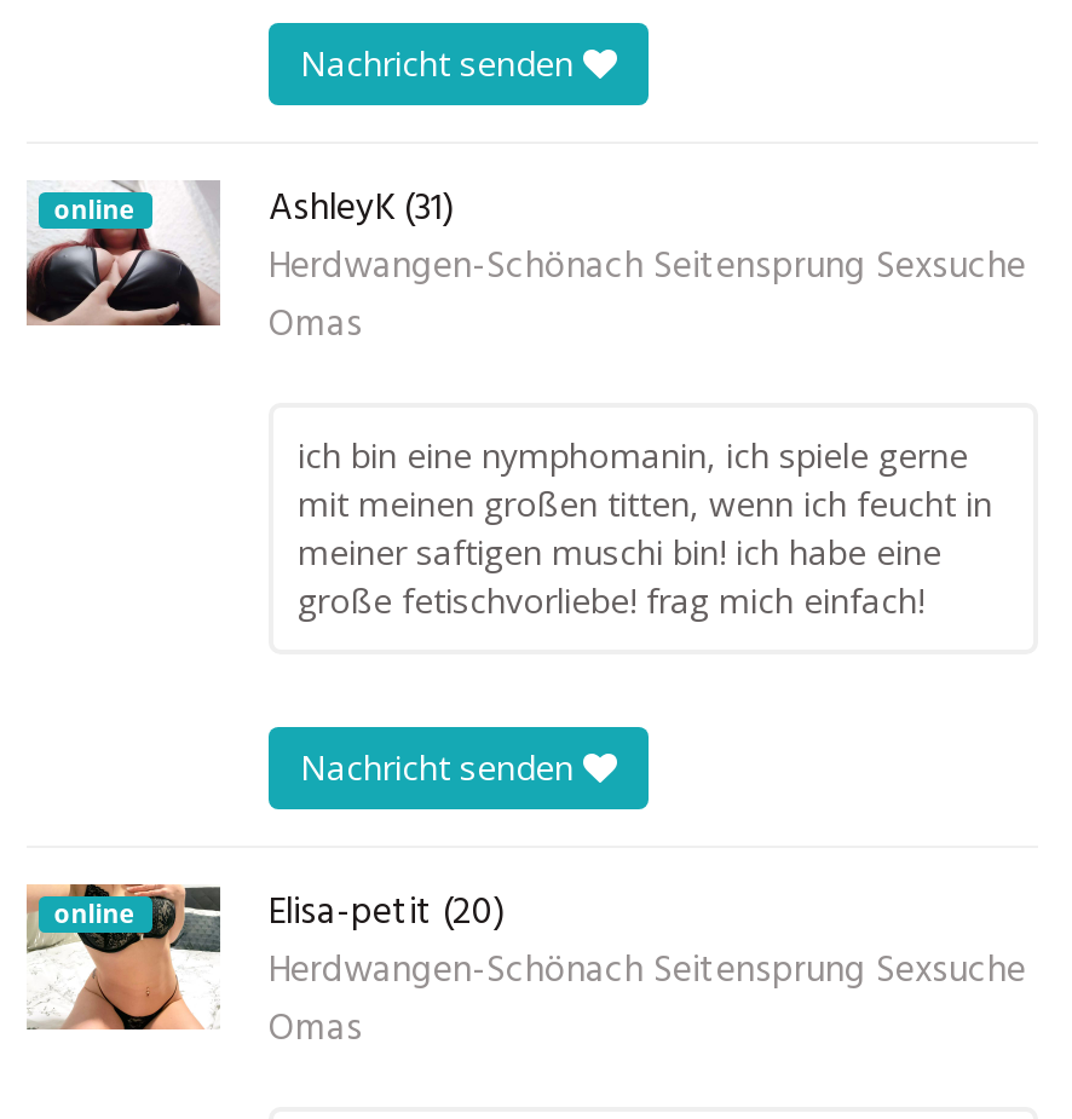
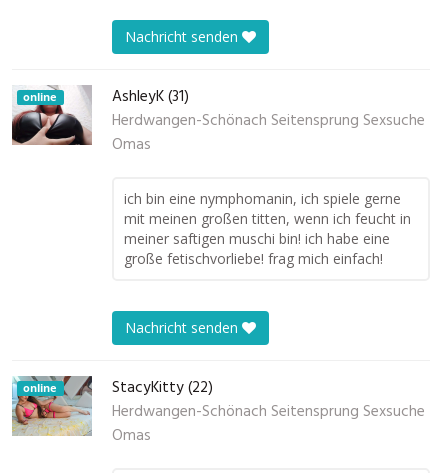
- [image]
- Elisa-petit (20)
+ [image]
+ StacyKitty (22)
